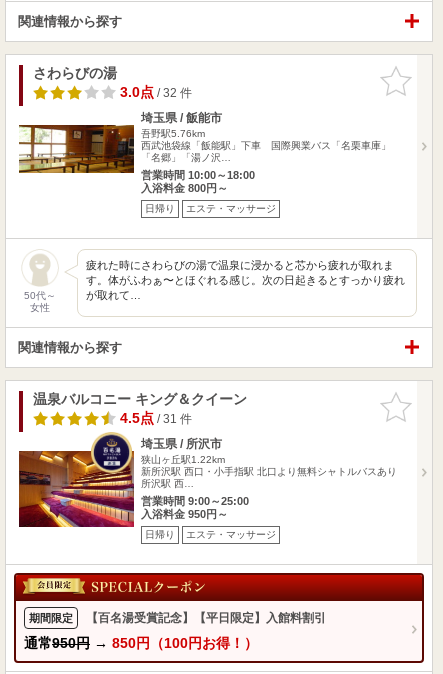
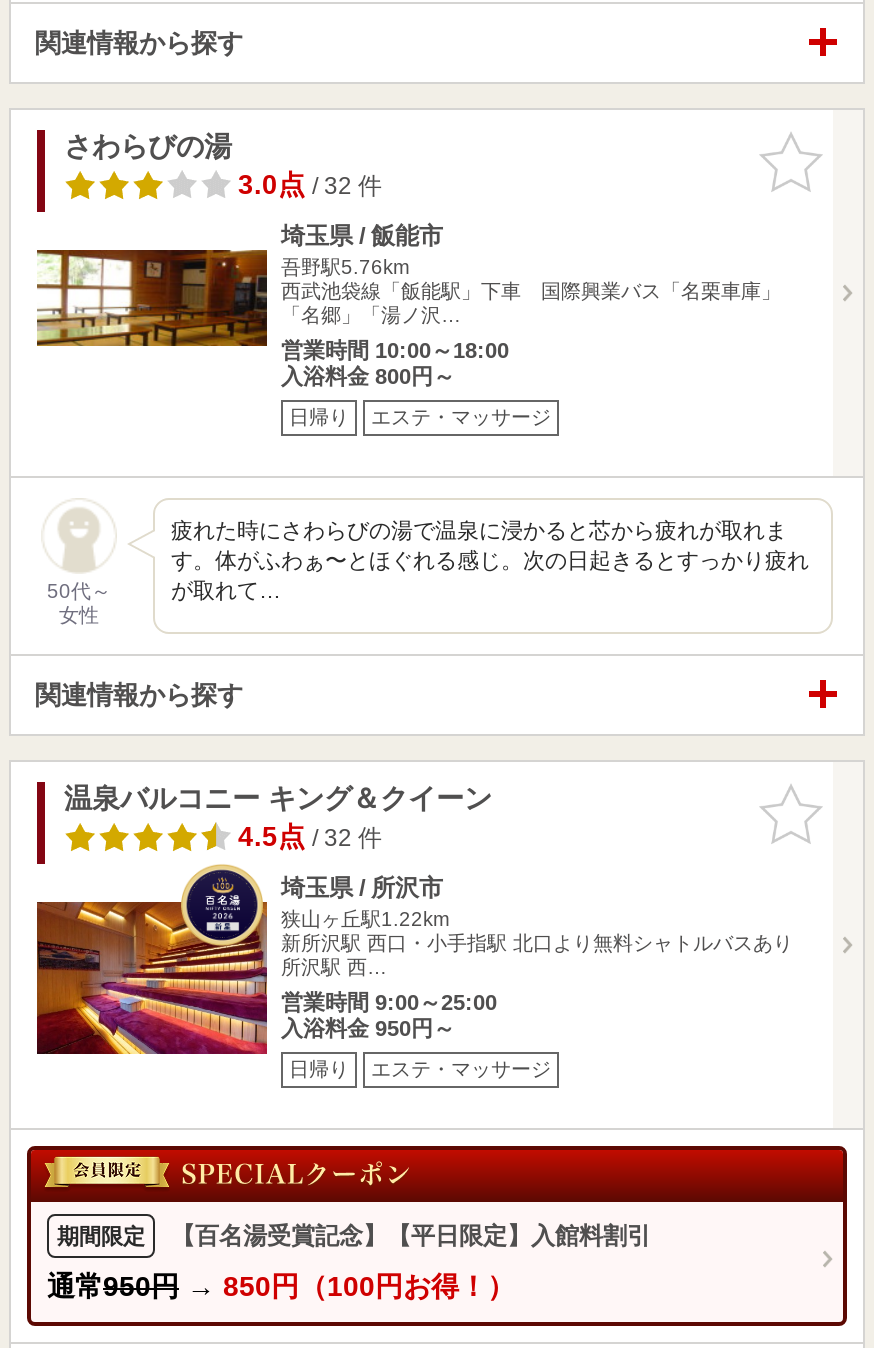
- 4.5点/ 31 件
+ 4.5点/ 32 件
